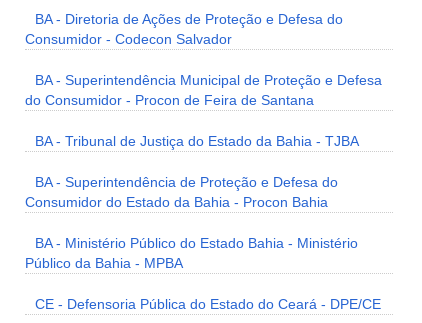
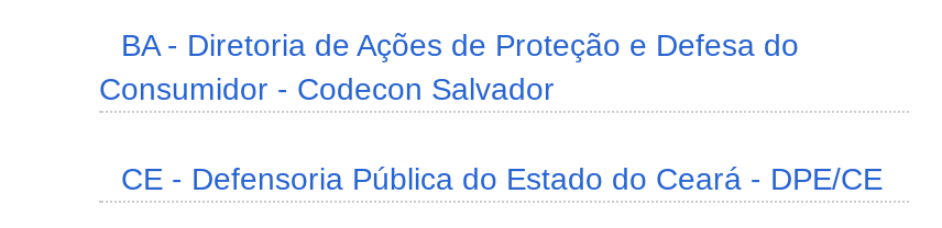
- BA - Superintendência Municipal de Proteção e Defesa
- do Consumidor - Procon de Feira de Santana
- BA - Tribunal de Justiça do Estado da Bahia - TJBA
- BA - Superintendência de Proteção e Defesa do
- Consumidor do Estado da Bahia - Procon Bahia
- BA - Ministério Público do Estado Bahia - Ministério
- Público da Bahia - MPBA
